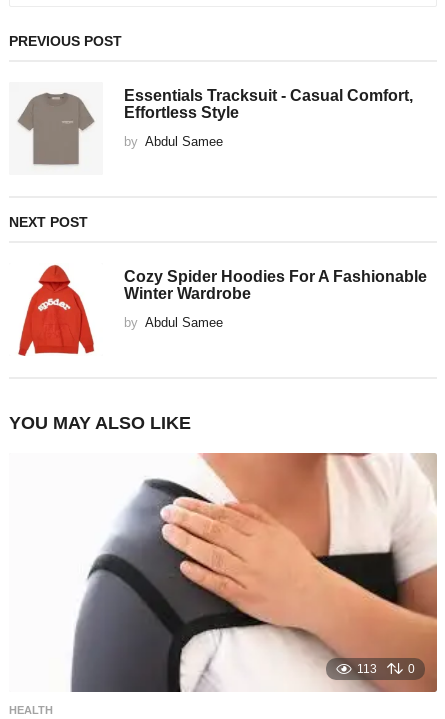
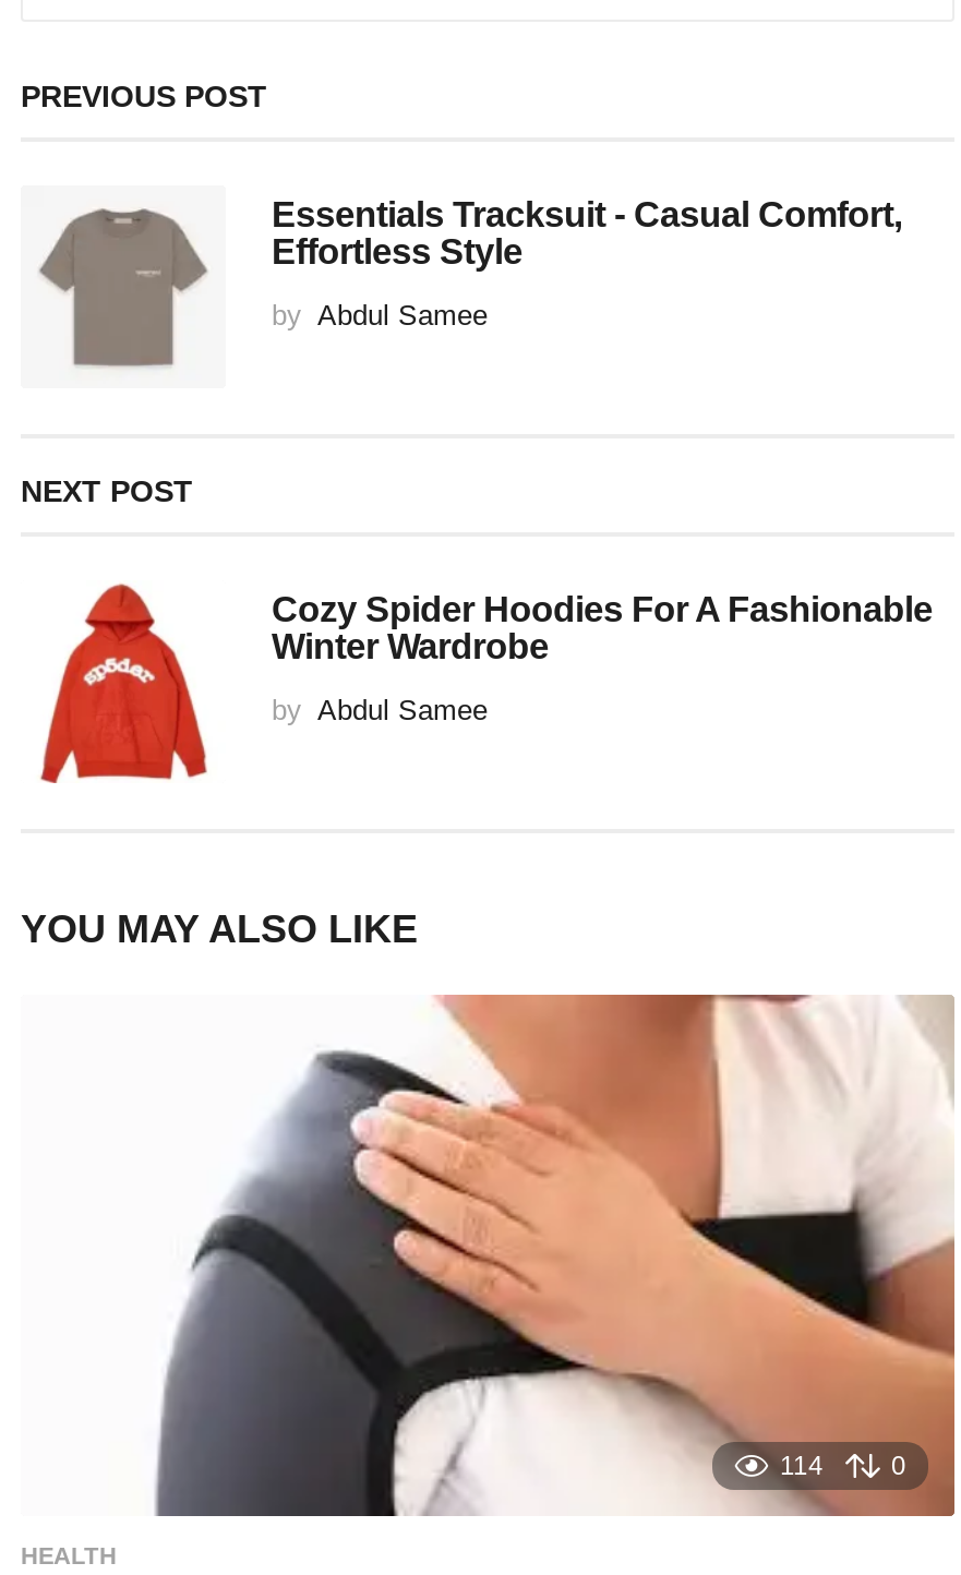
- 113
+ 114
